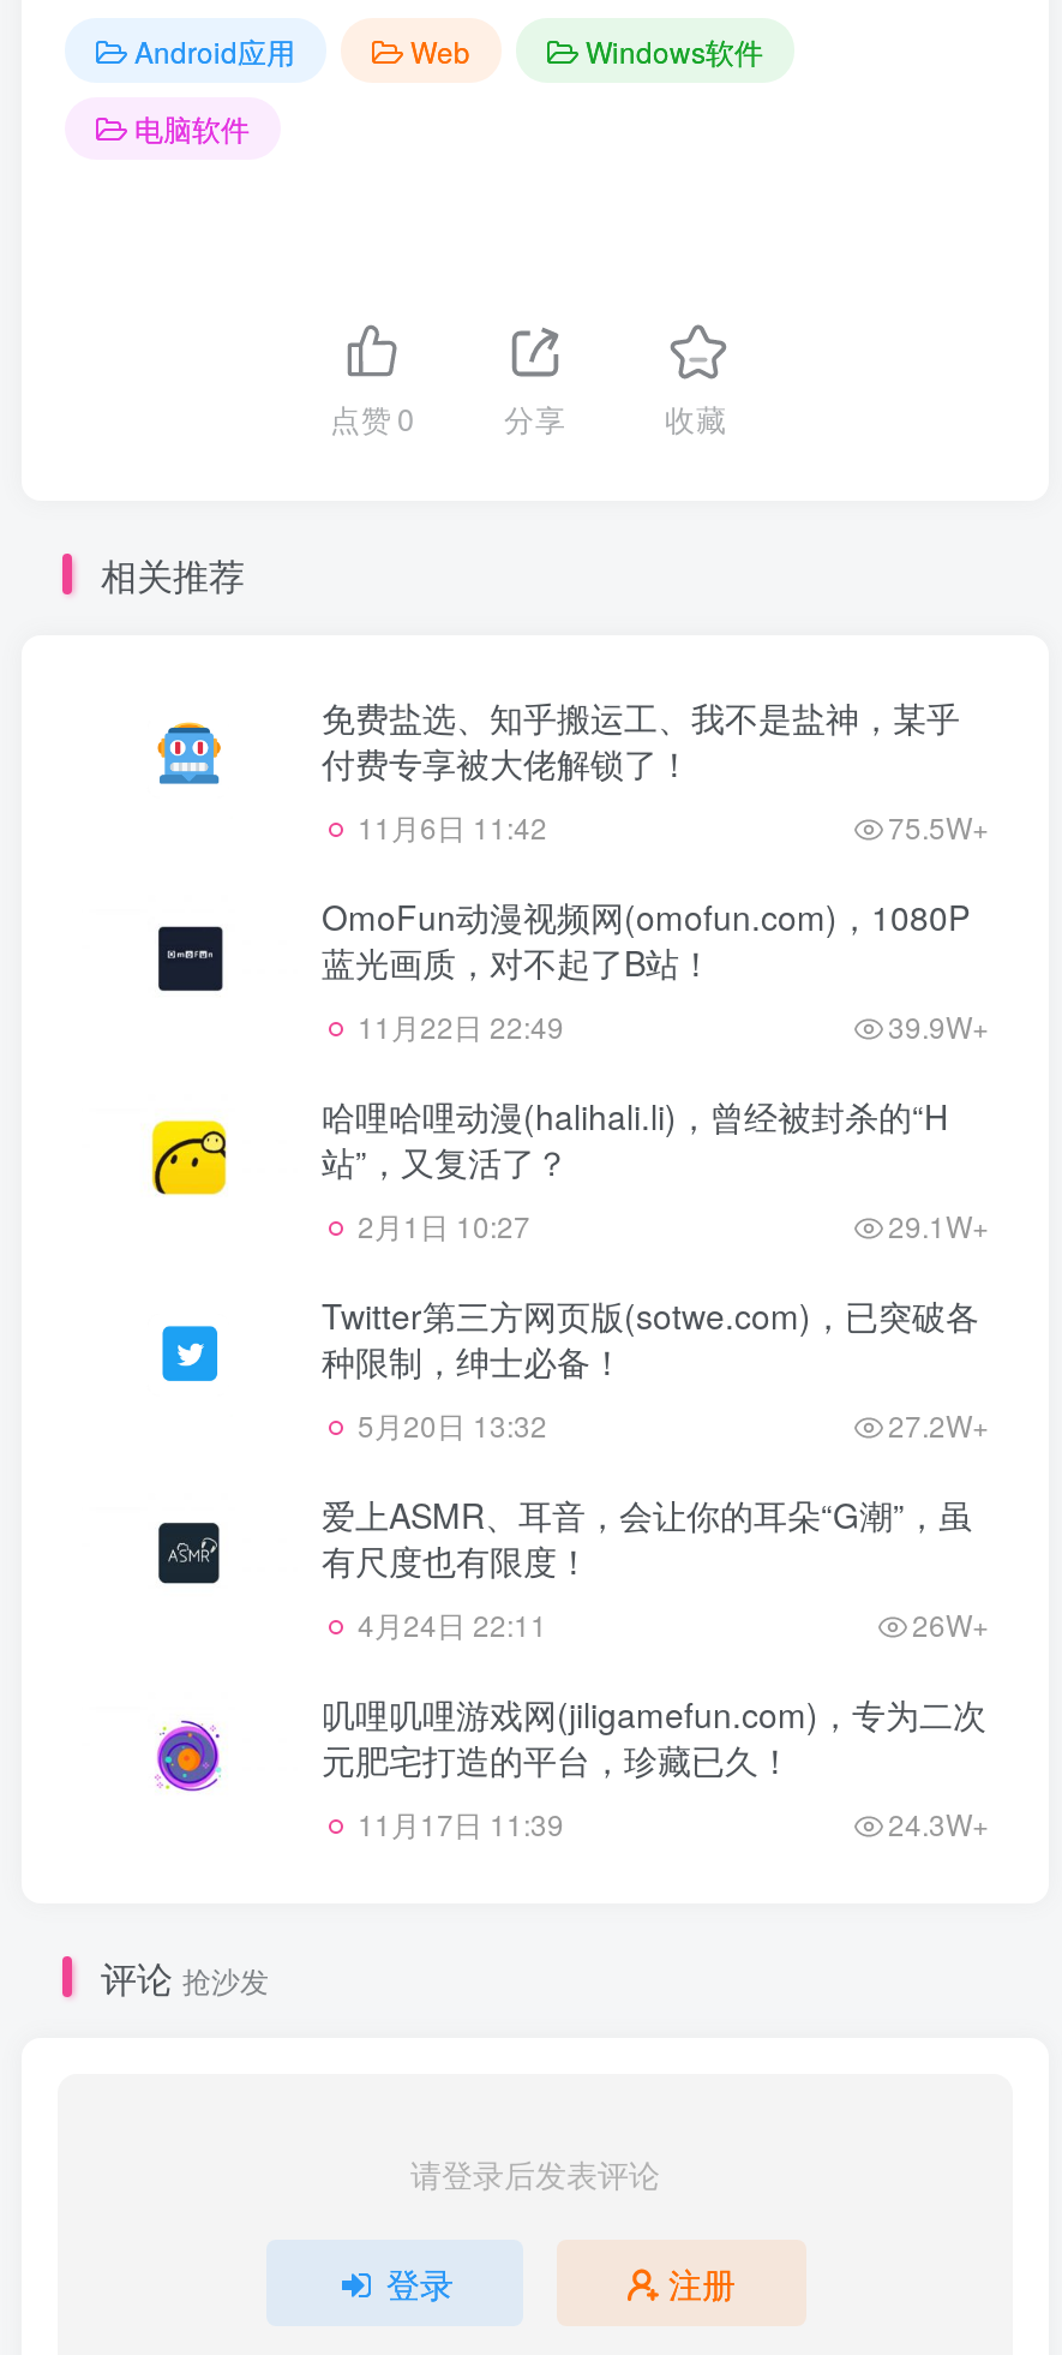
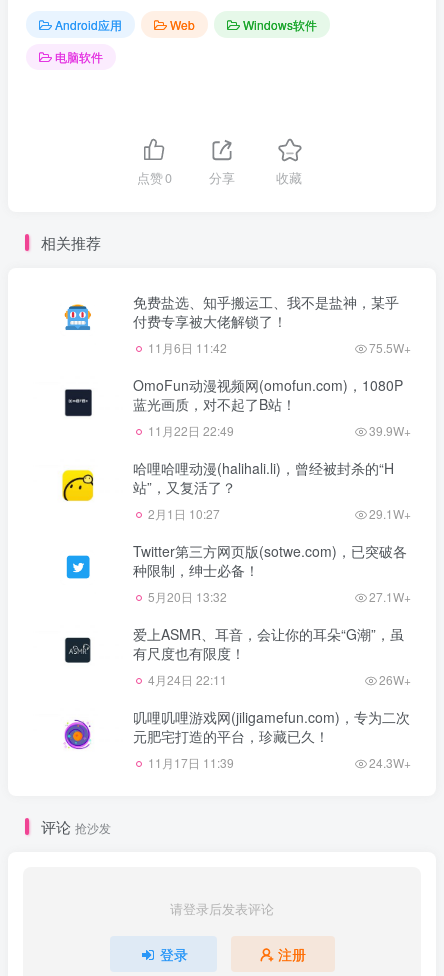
- 27.2W+
+ 27.1W+
